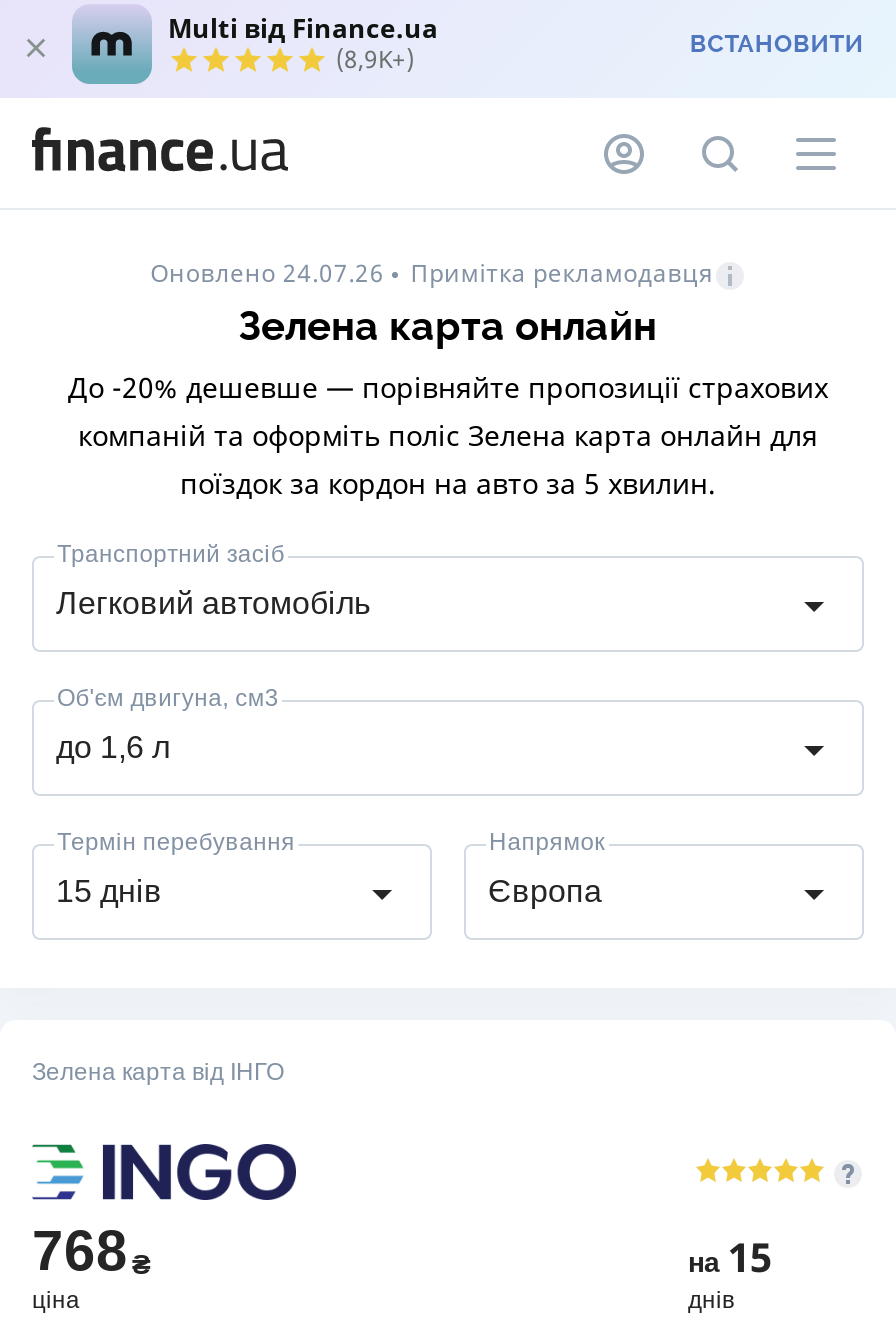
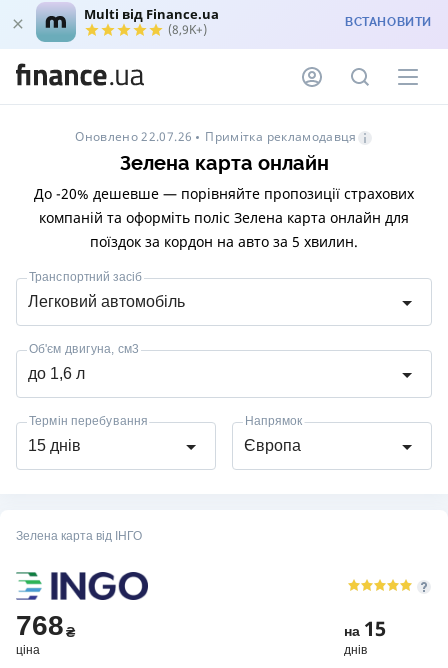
- Оновлено 24.07.26 Примітка рекламодавця
+ Оновлено 22.07.26 Примітка рекламодавця
